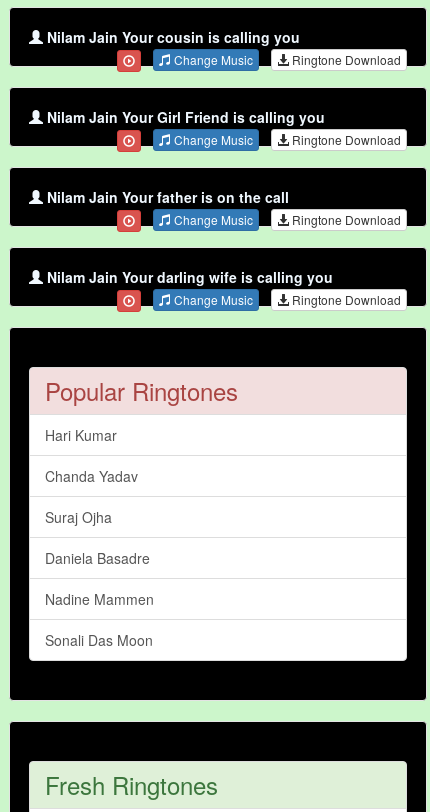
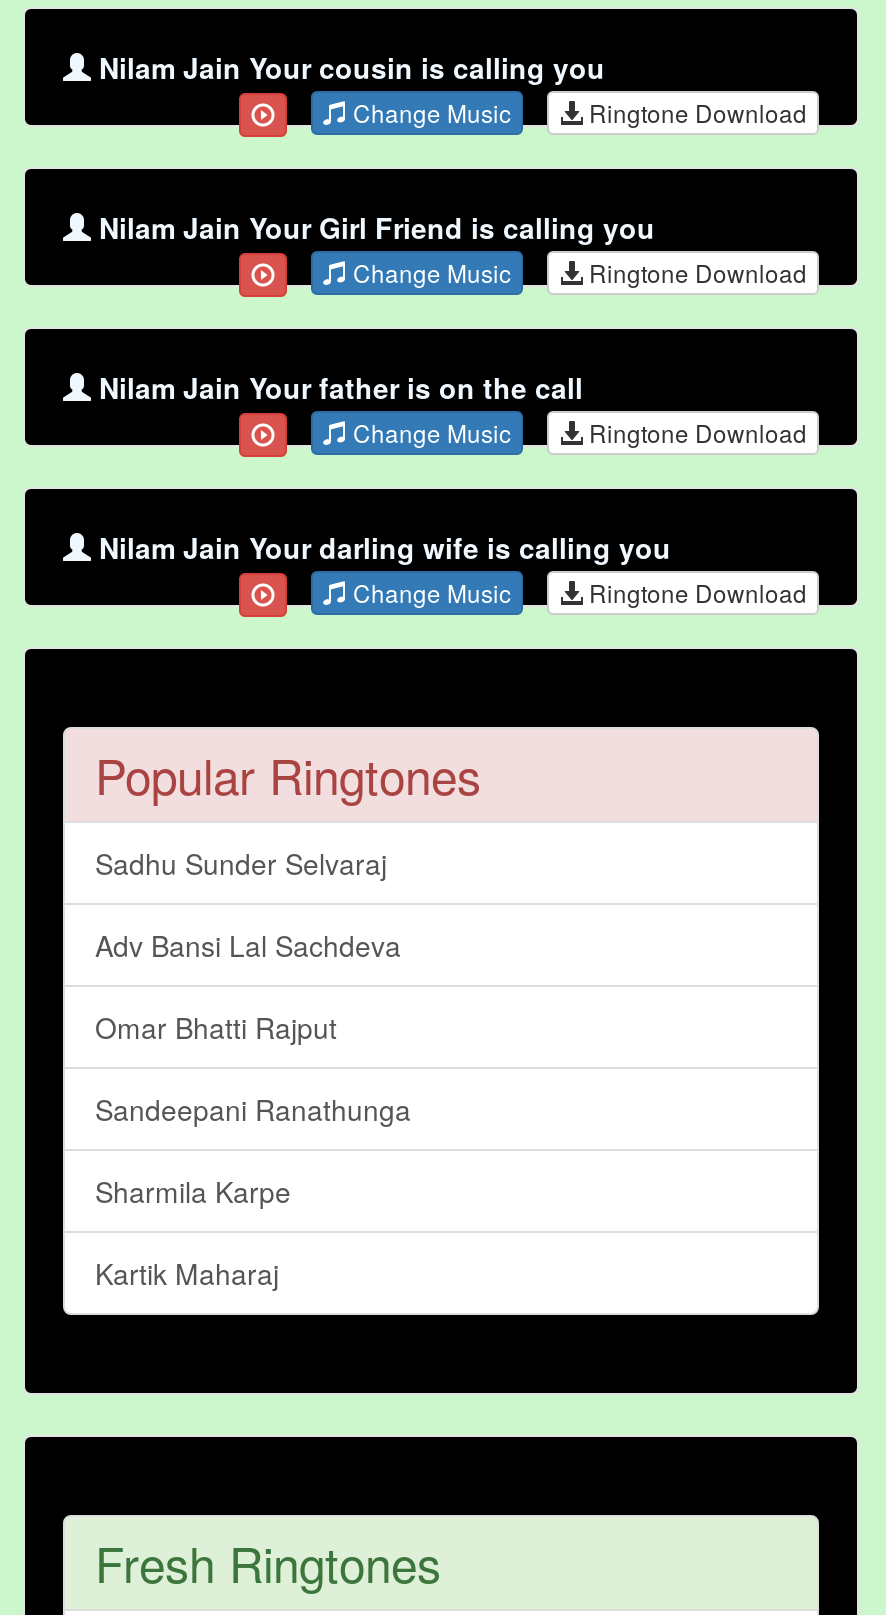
- Hari Kumar
+ Sadhu Sunder Selvaraj

- Chanda Yadav
+ Adv Bansi Lal Sachdeva

- Suraj Ojha
+ Omar Bhatti Rajput

- Daniela Basadre
+ Sandeepani Ranathunga

- Nadine Mammen
+ Sharmila Karpe

- Sonali Das Moon
+ Kartik Maharaj
